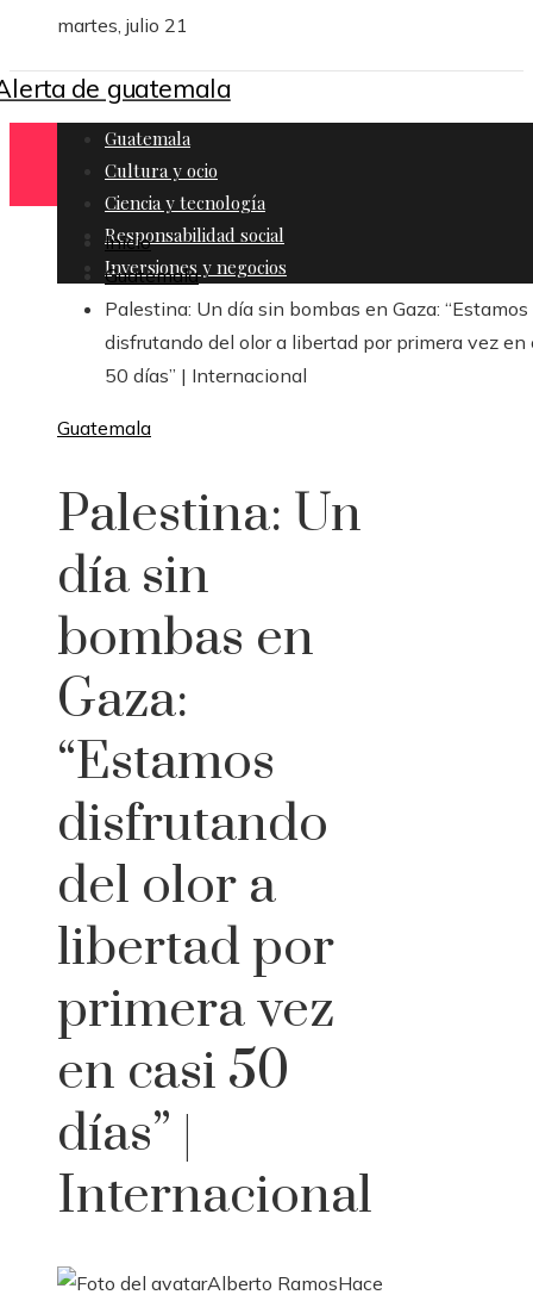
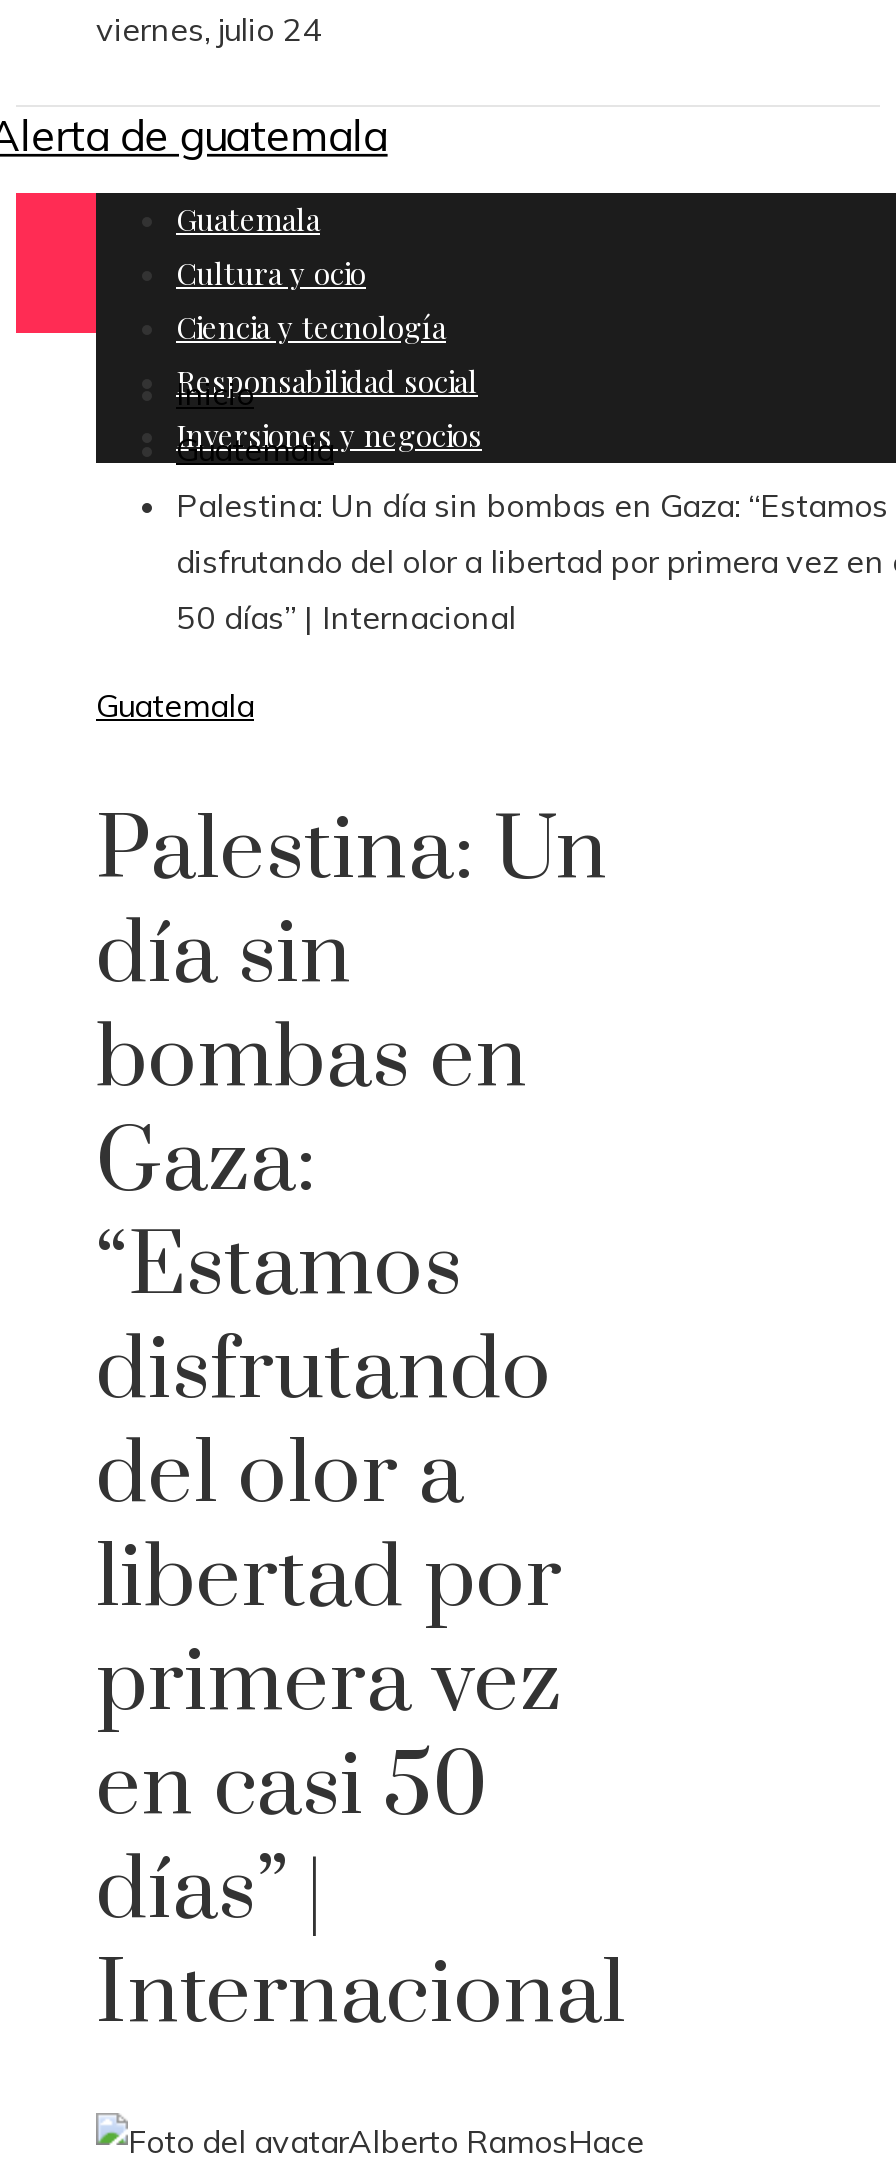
- martes, julio 21
+ viernes, julio 24
